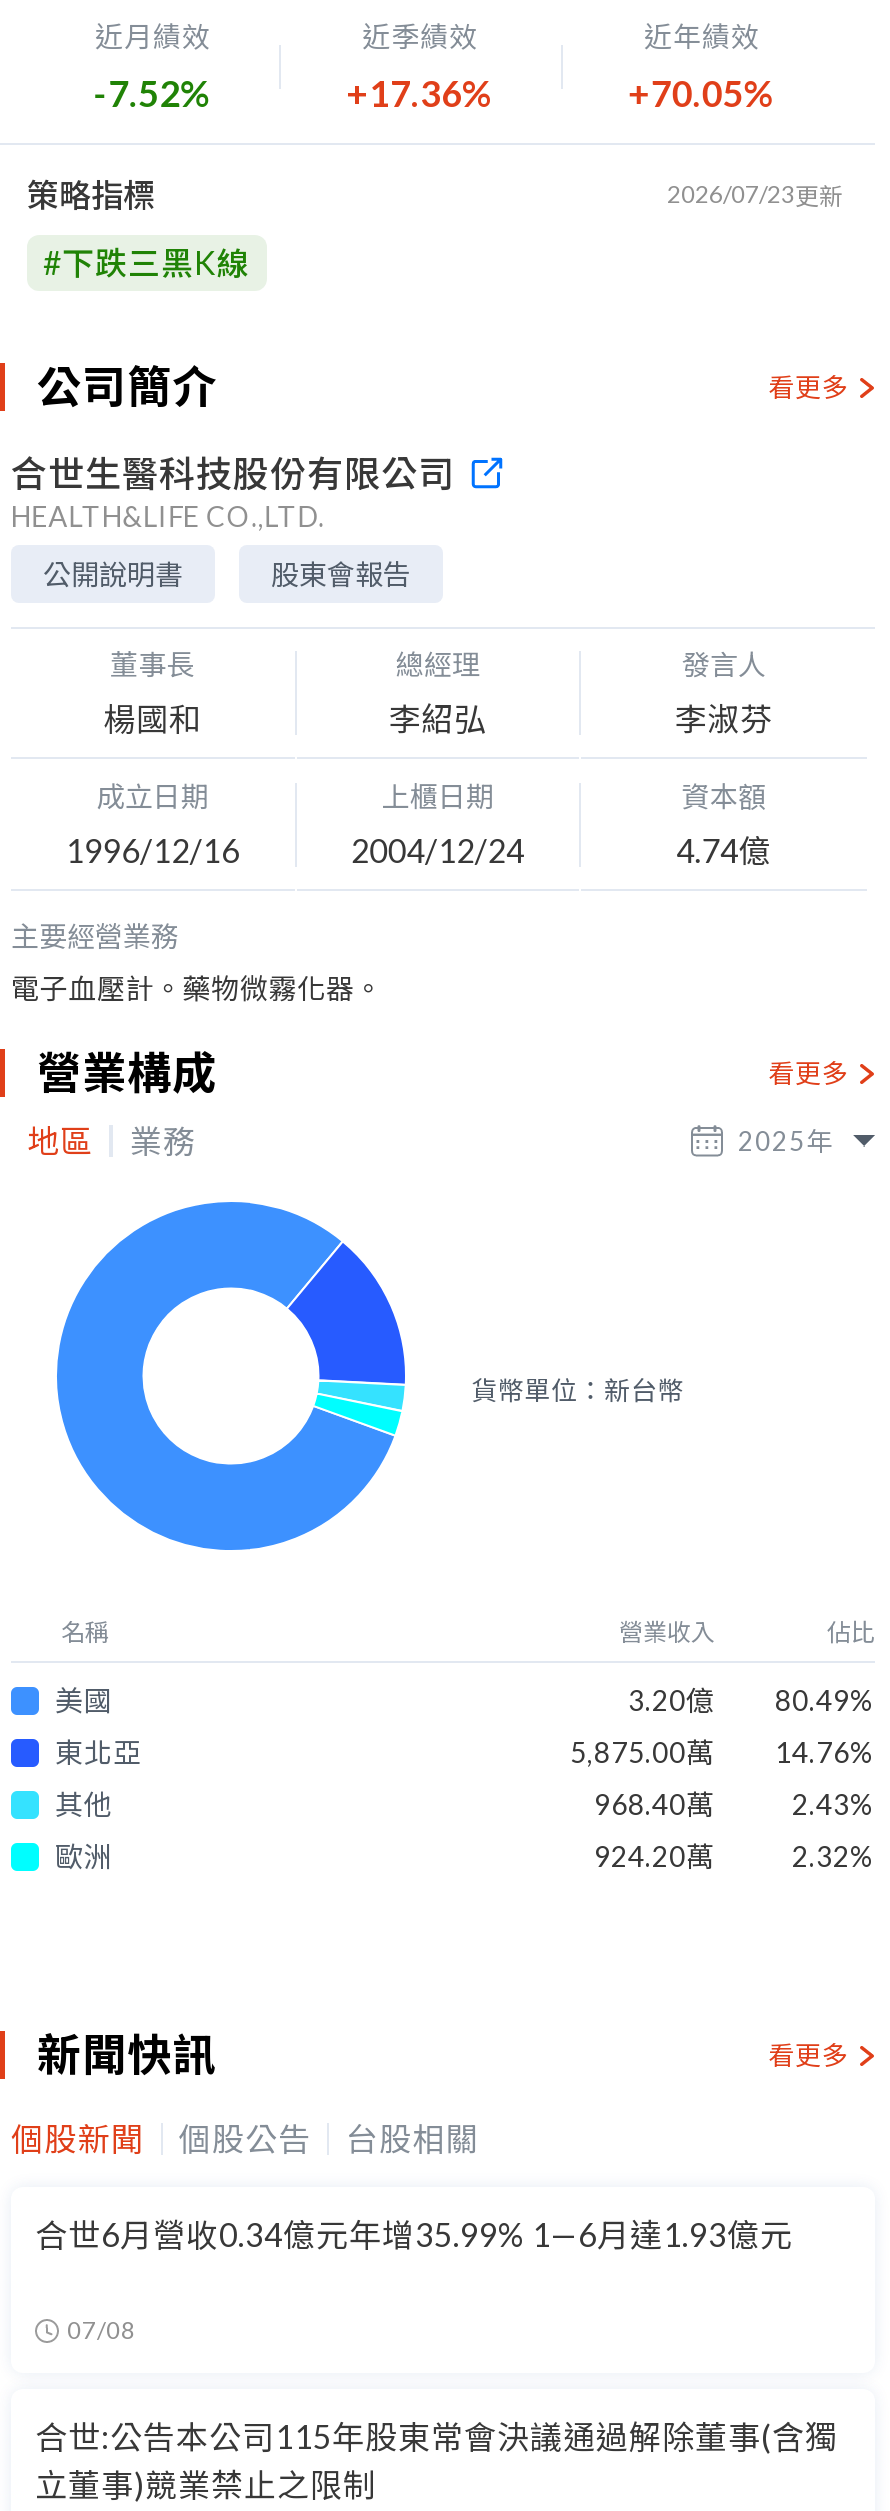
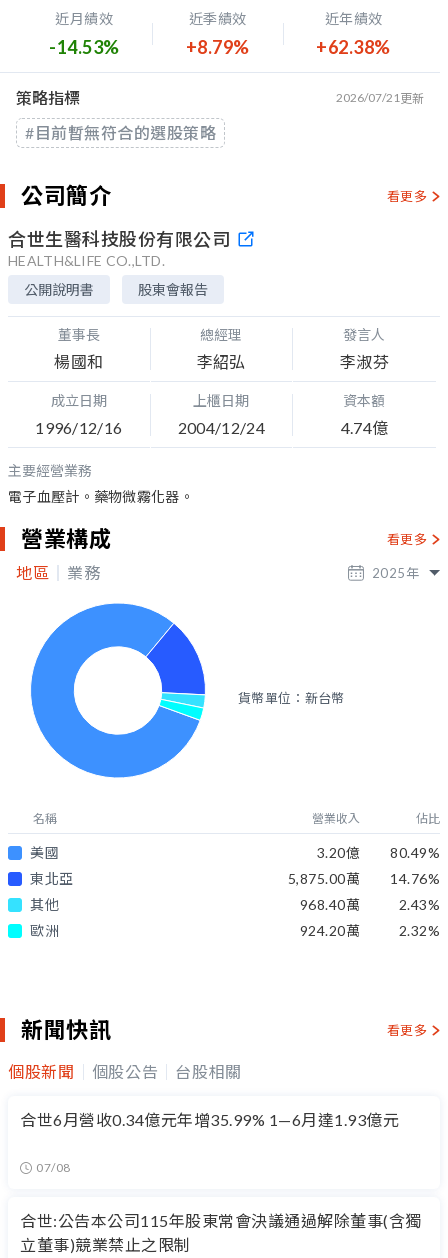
- -7.52%
+ -14.53%

- +17.36%
+ +8.79%

- +70.05%
+ +62.38%

- 2026/07/23更新
+ 2026/07/21更新

- #下跌三黑K線
+ #目前暫無符合的選股策略
